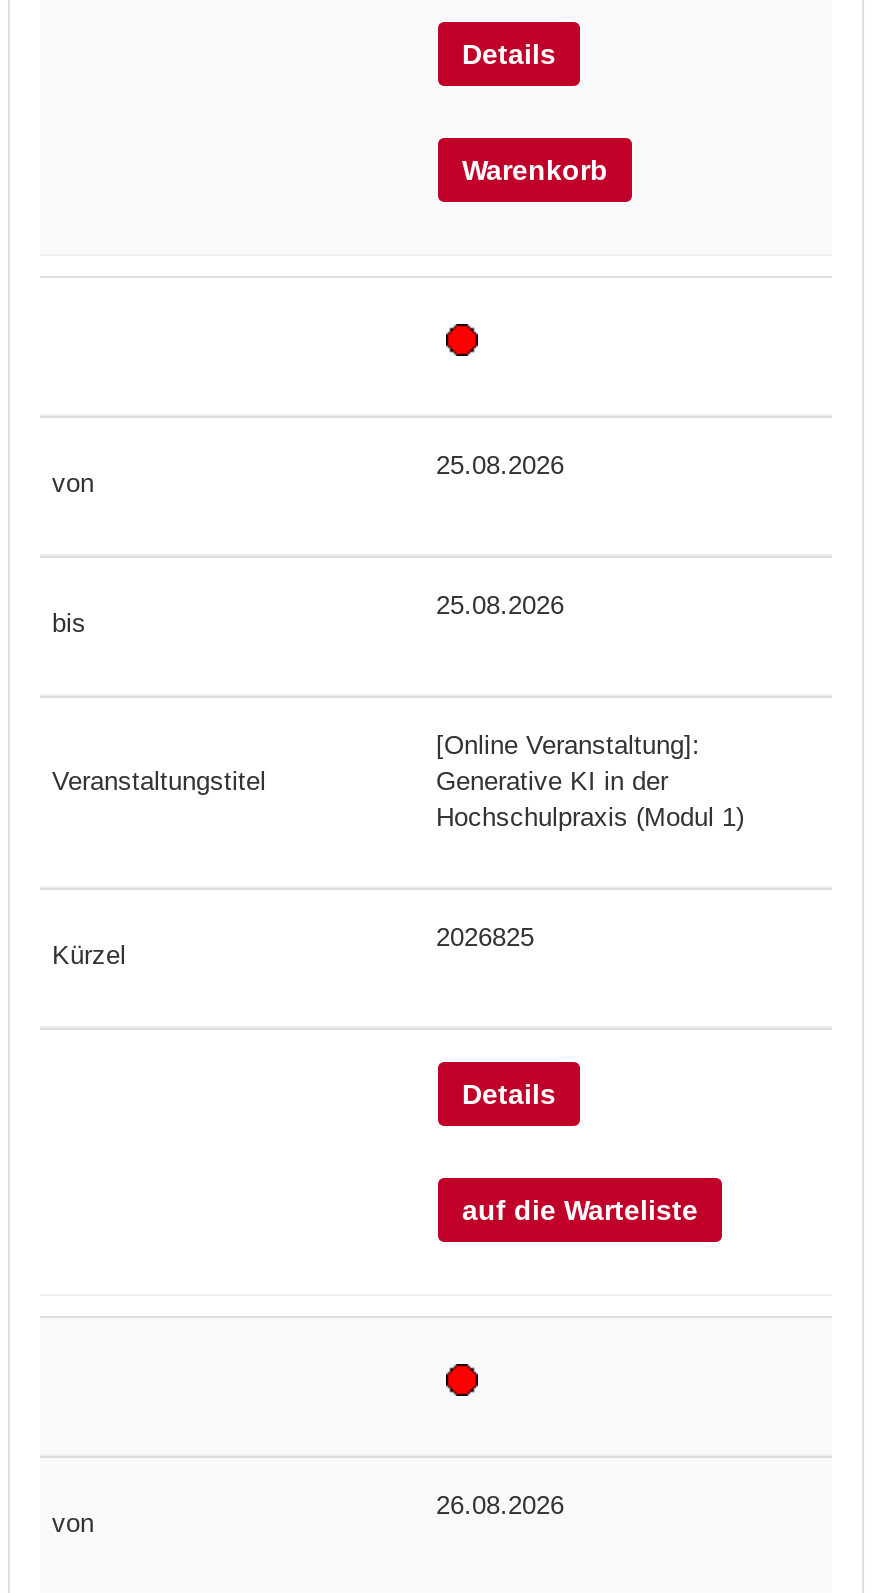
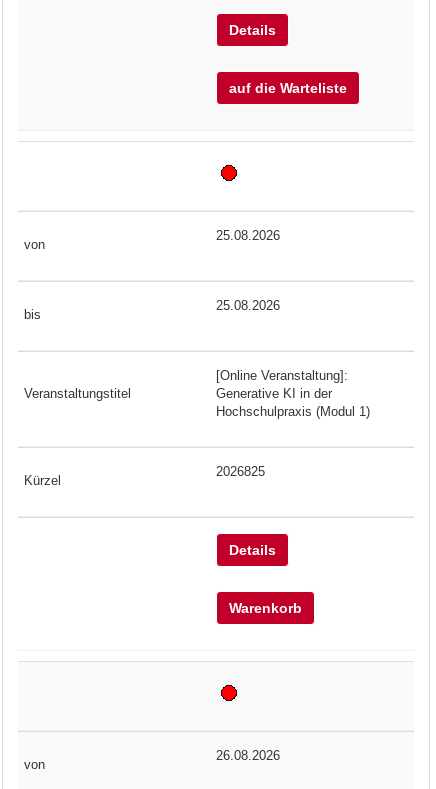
moved down: Warenkorb

moved up: auf die Warteliste
